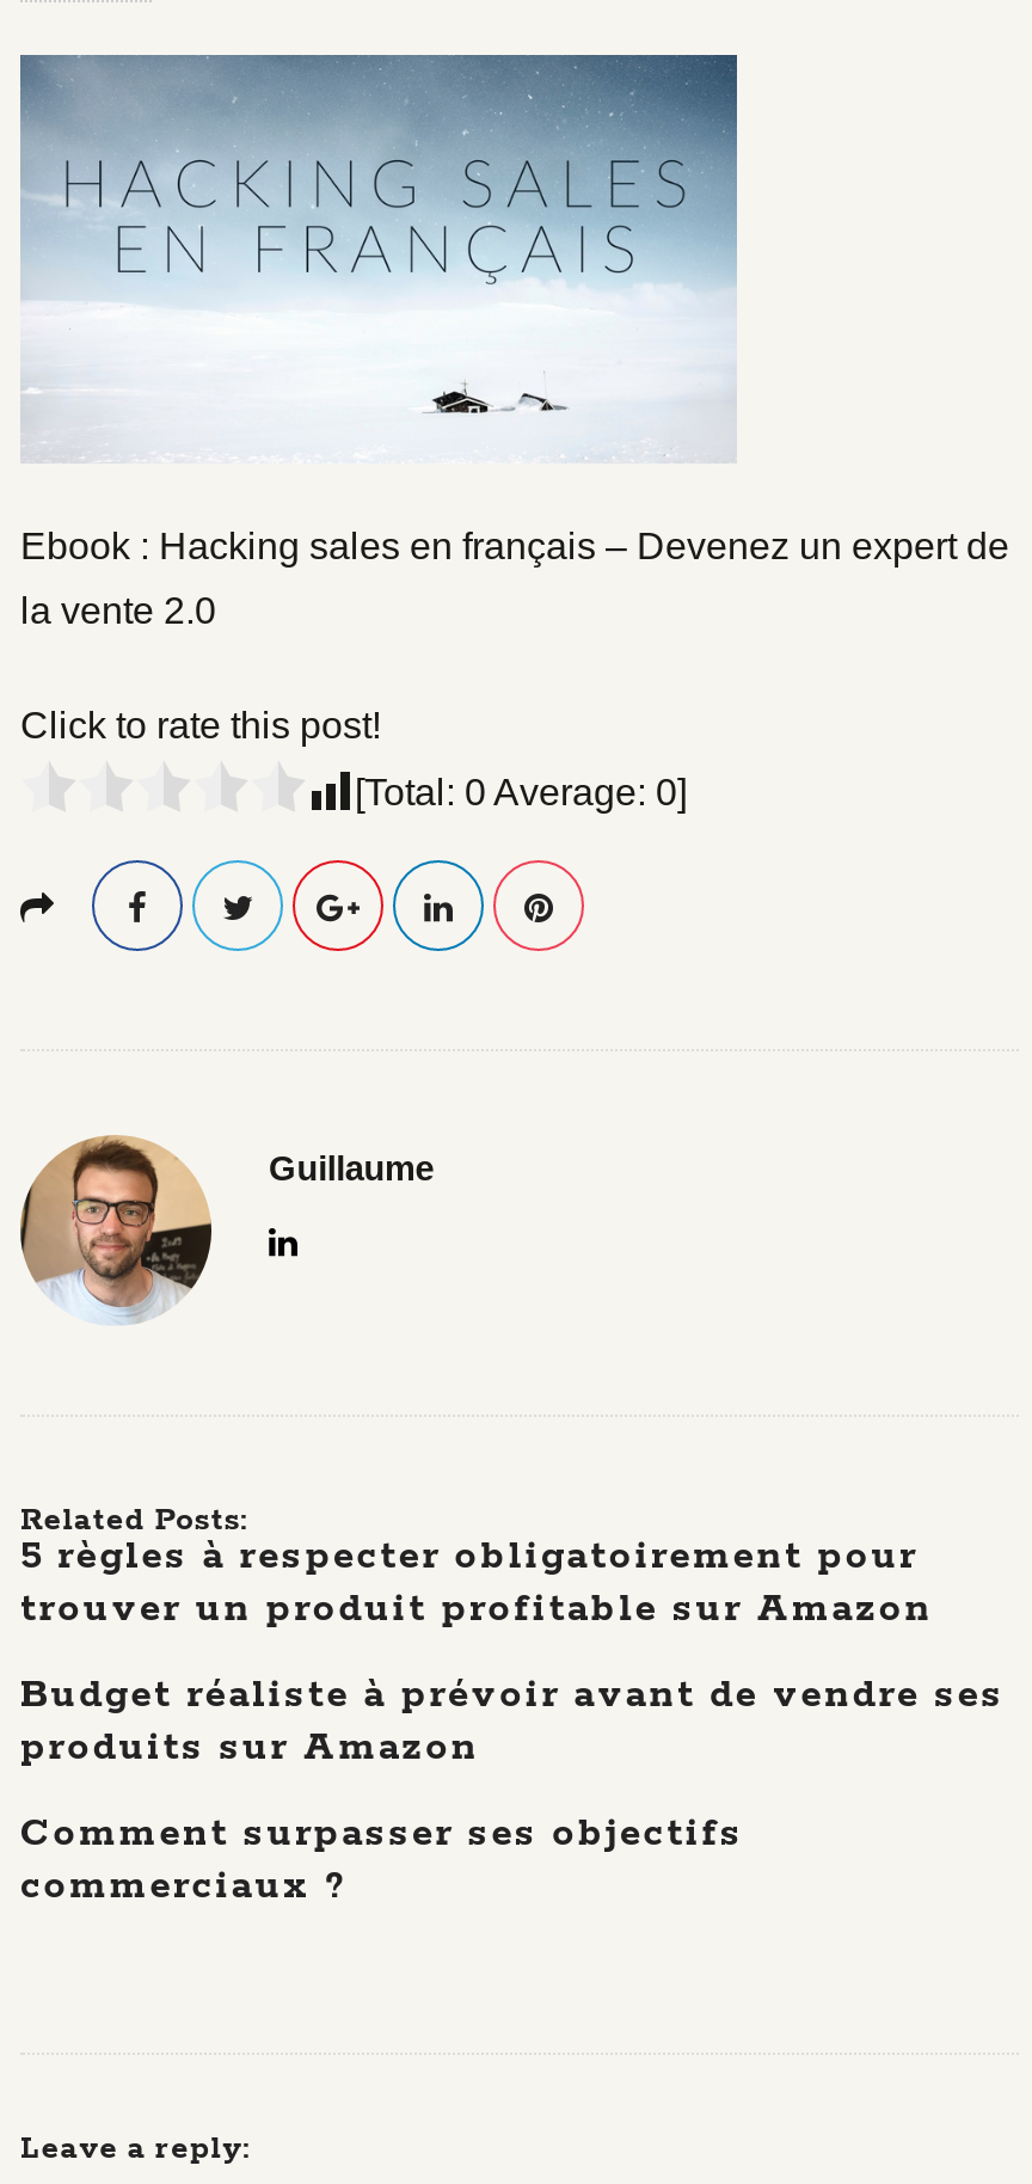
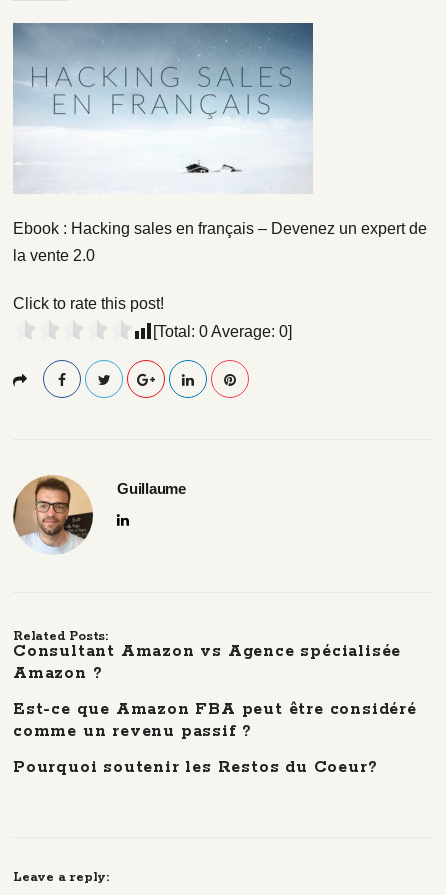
- 5 règles à respecter obligatoirement pour
- trouver un produit profitable sur Amazon
+ Consultant Amazon vs Agence spécialisée
+ Amazon ?

- Budget réaliste à prévoir avant de vendre ses
- produits sur Amazon
+ Est-ce que Amazon FBA peut être considéré
+ comme un revenu passif ?

- Comment surpasser ses objectifs
- commerciaux ?
+ Pourquoi soutenir les Restos du Coeur?
